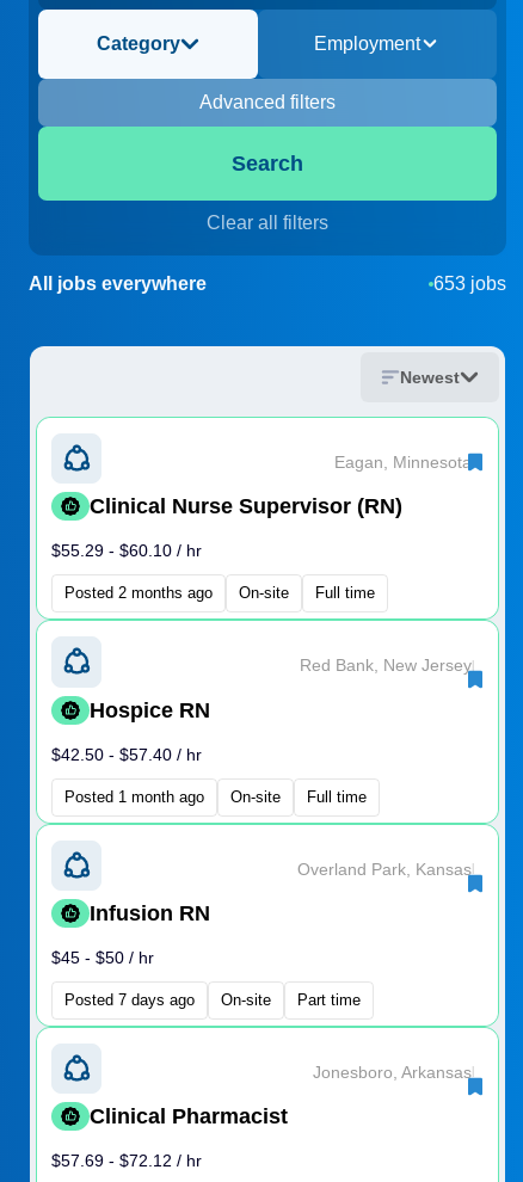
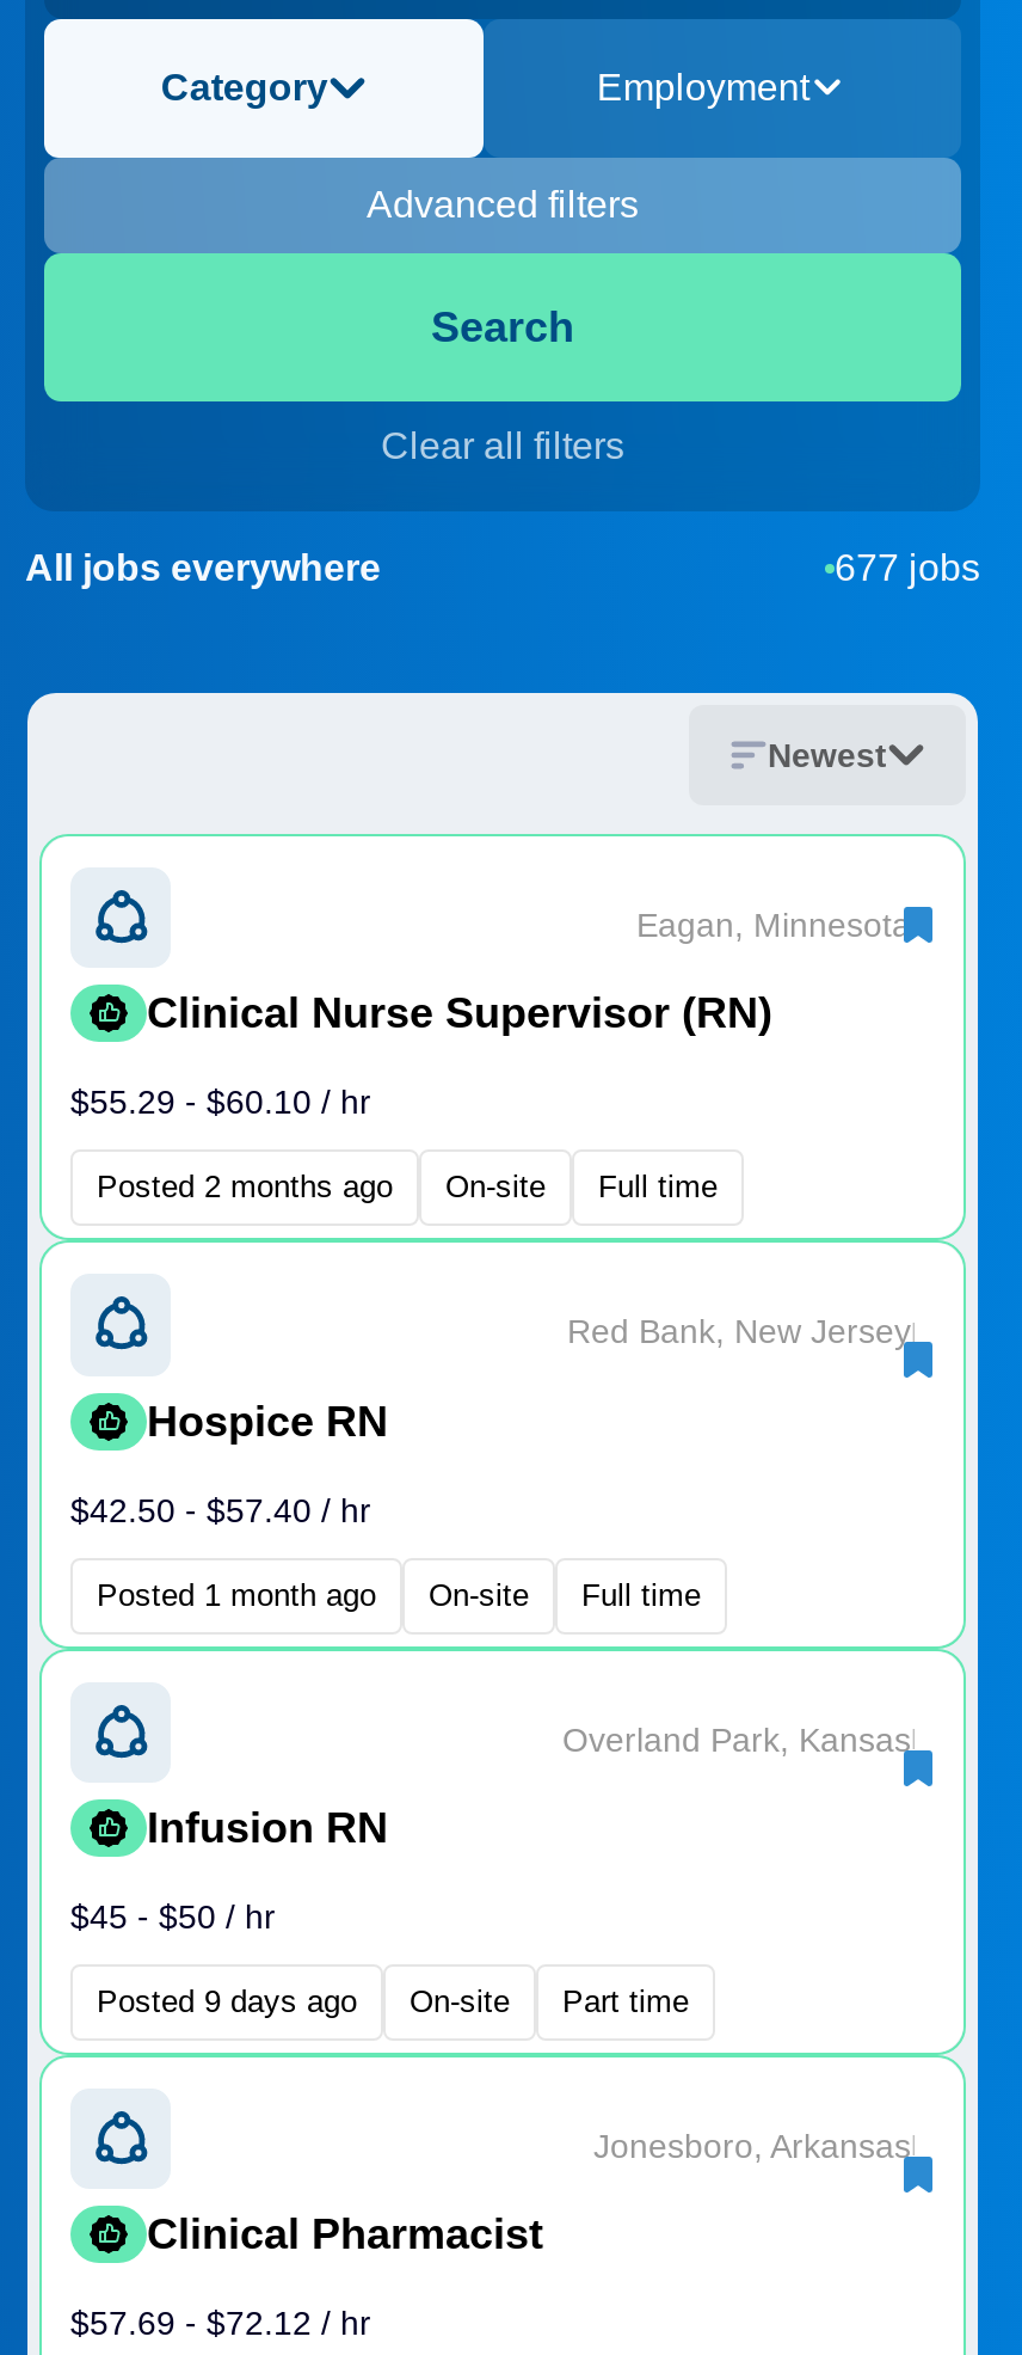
- 653 jobs
+ 677 jobs

- Posted 7 days ago
+ Posted 9 days ago
